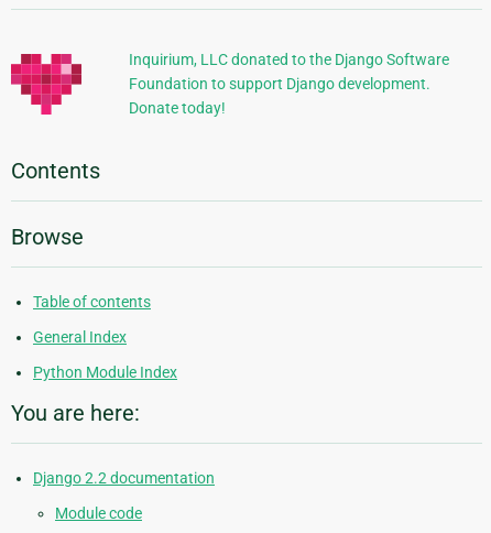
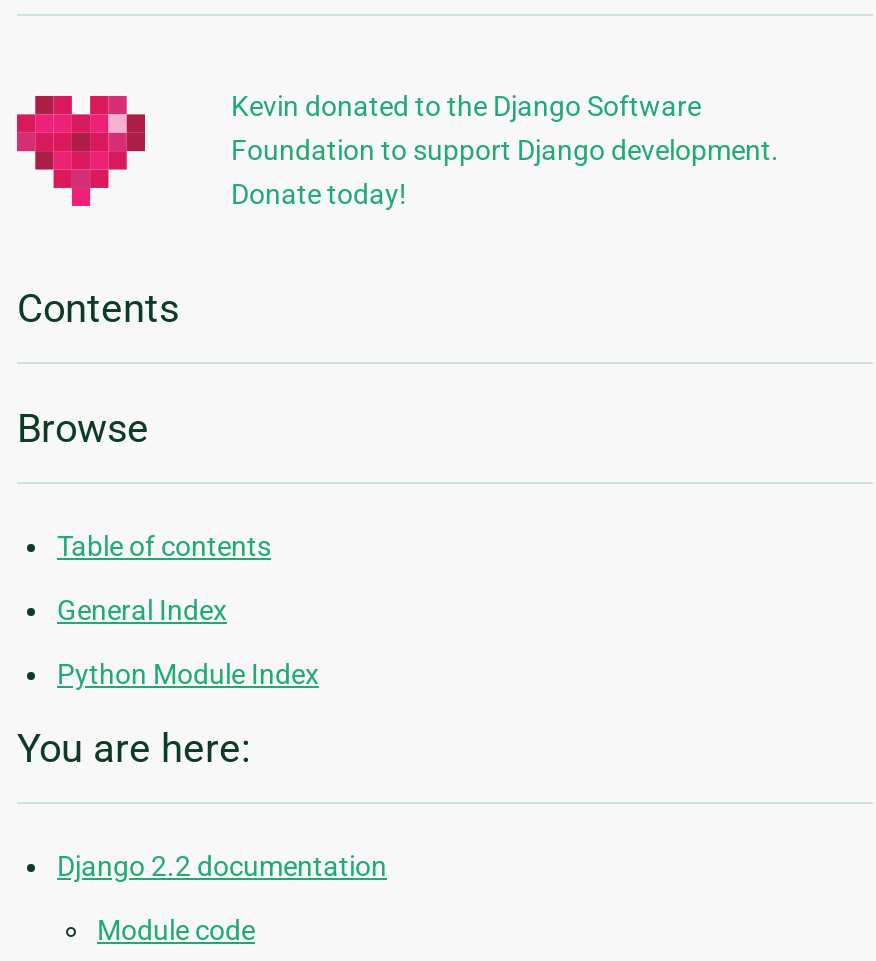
- Inquirium, LLC donated to the Django Software
+ Kevin donated to the Django Software
